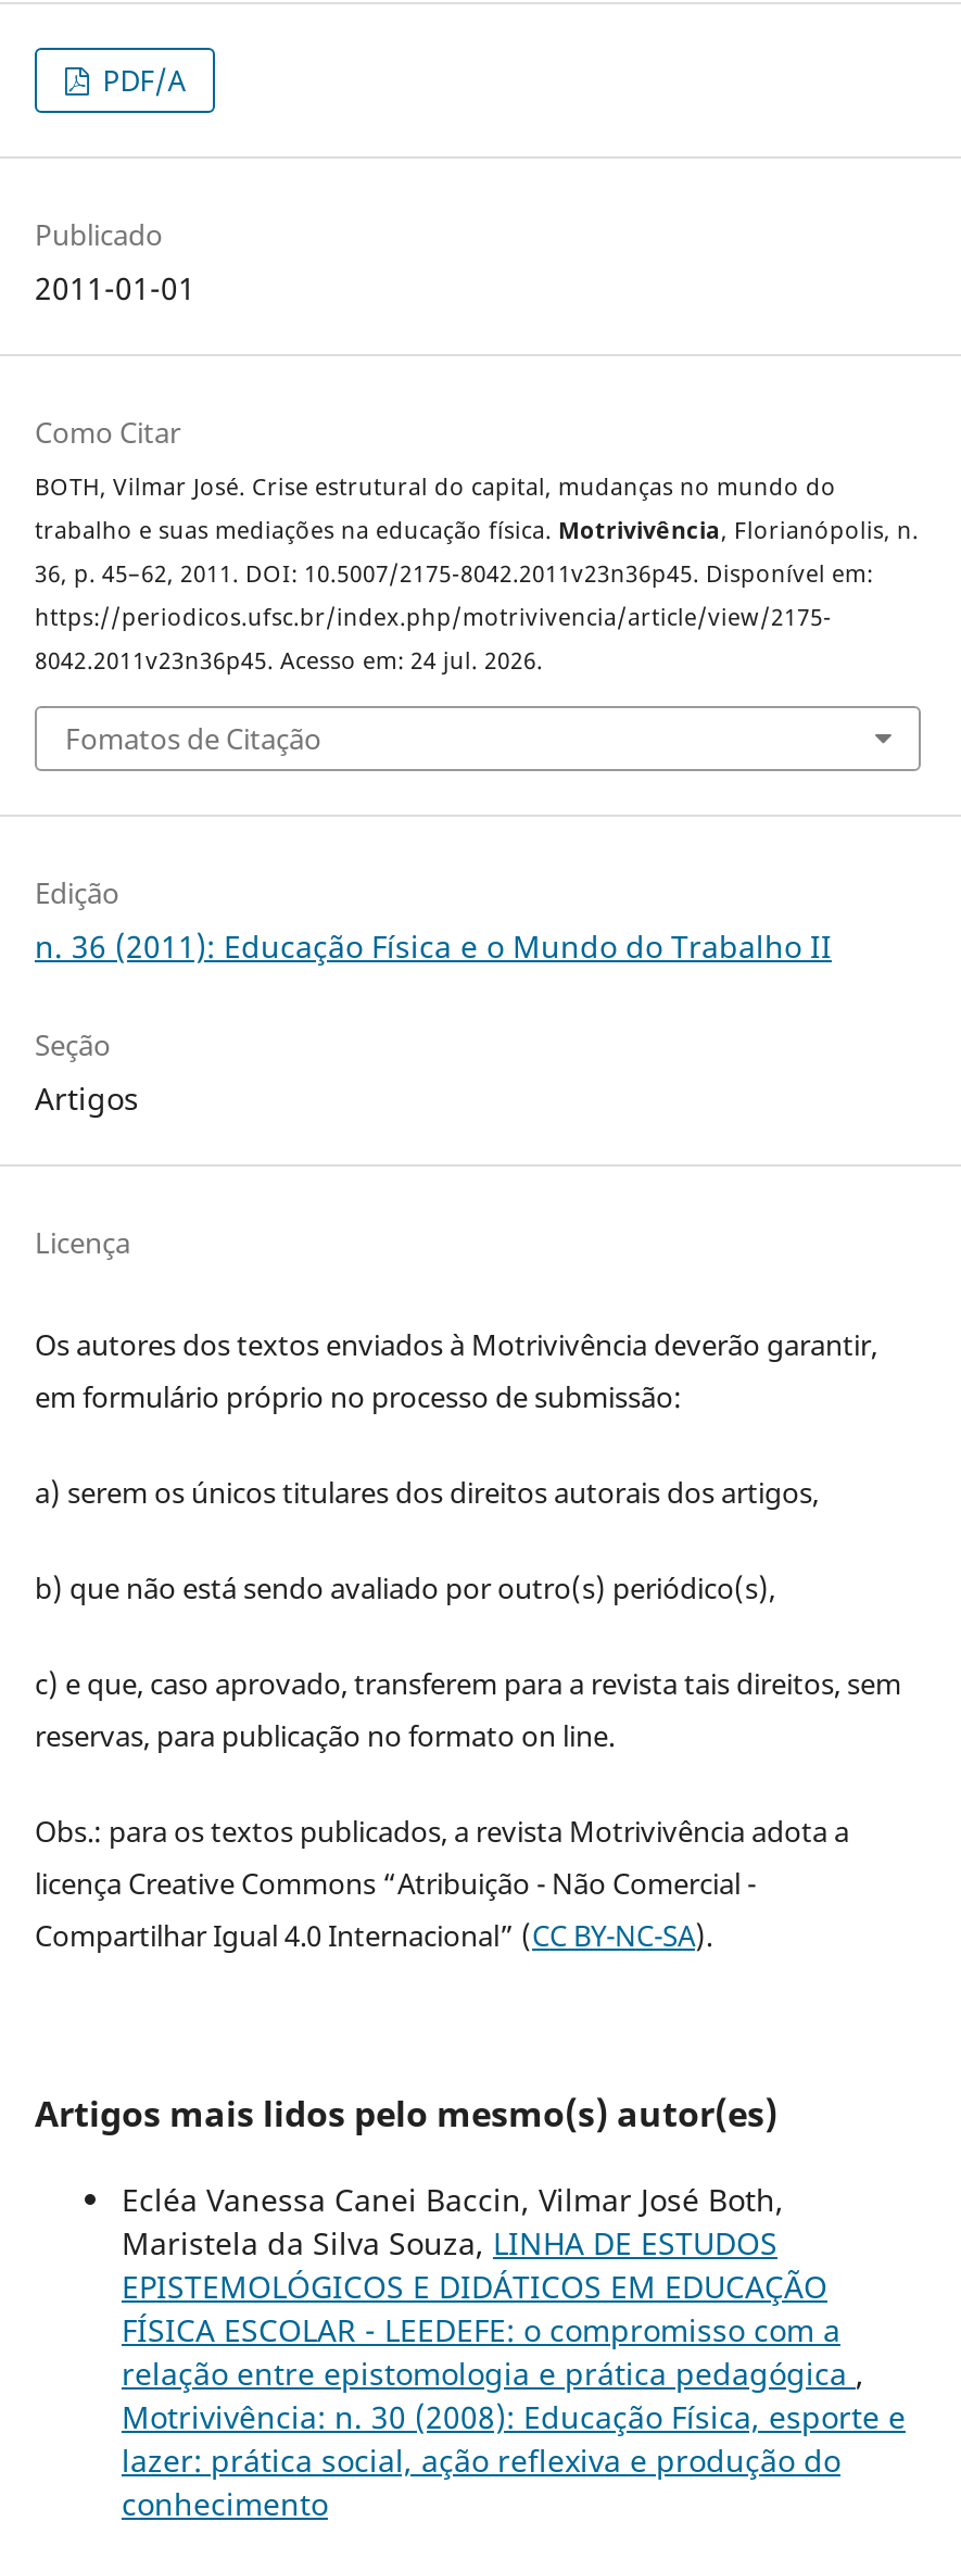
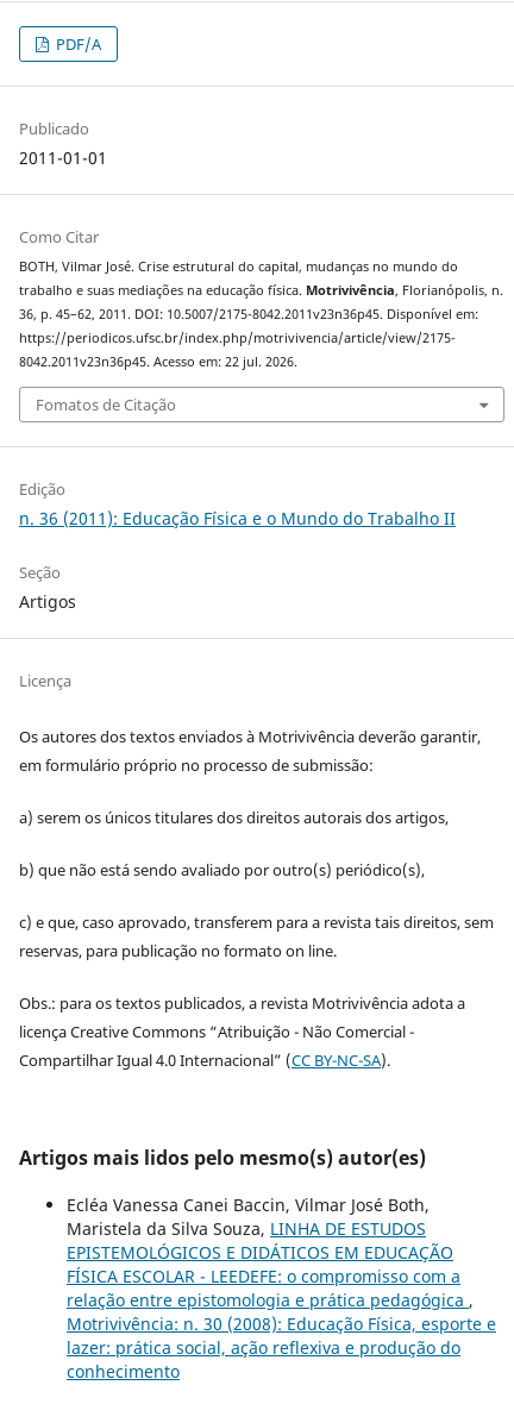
- 8042.2011v23n36p45. Acesso em: 24 jul. 2026.
+ 8042.2011v23n36p45. Acesso em: 22 jul. 2026.
